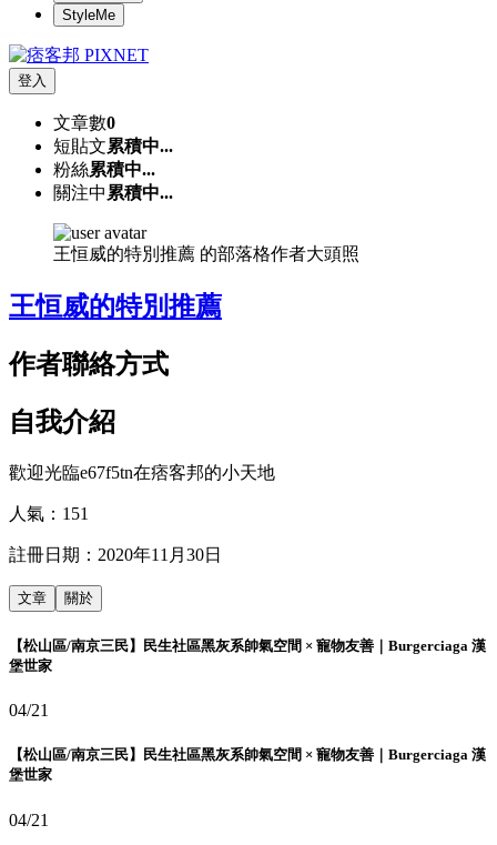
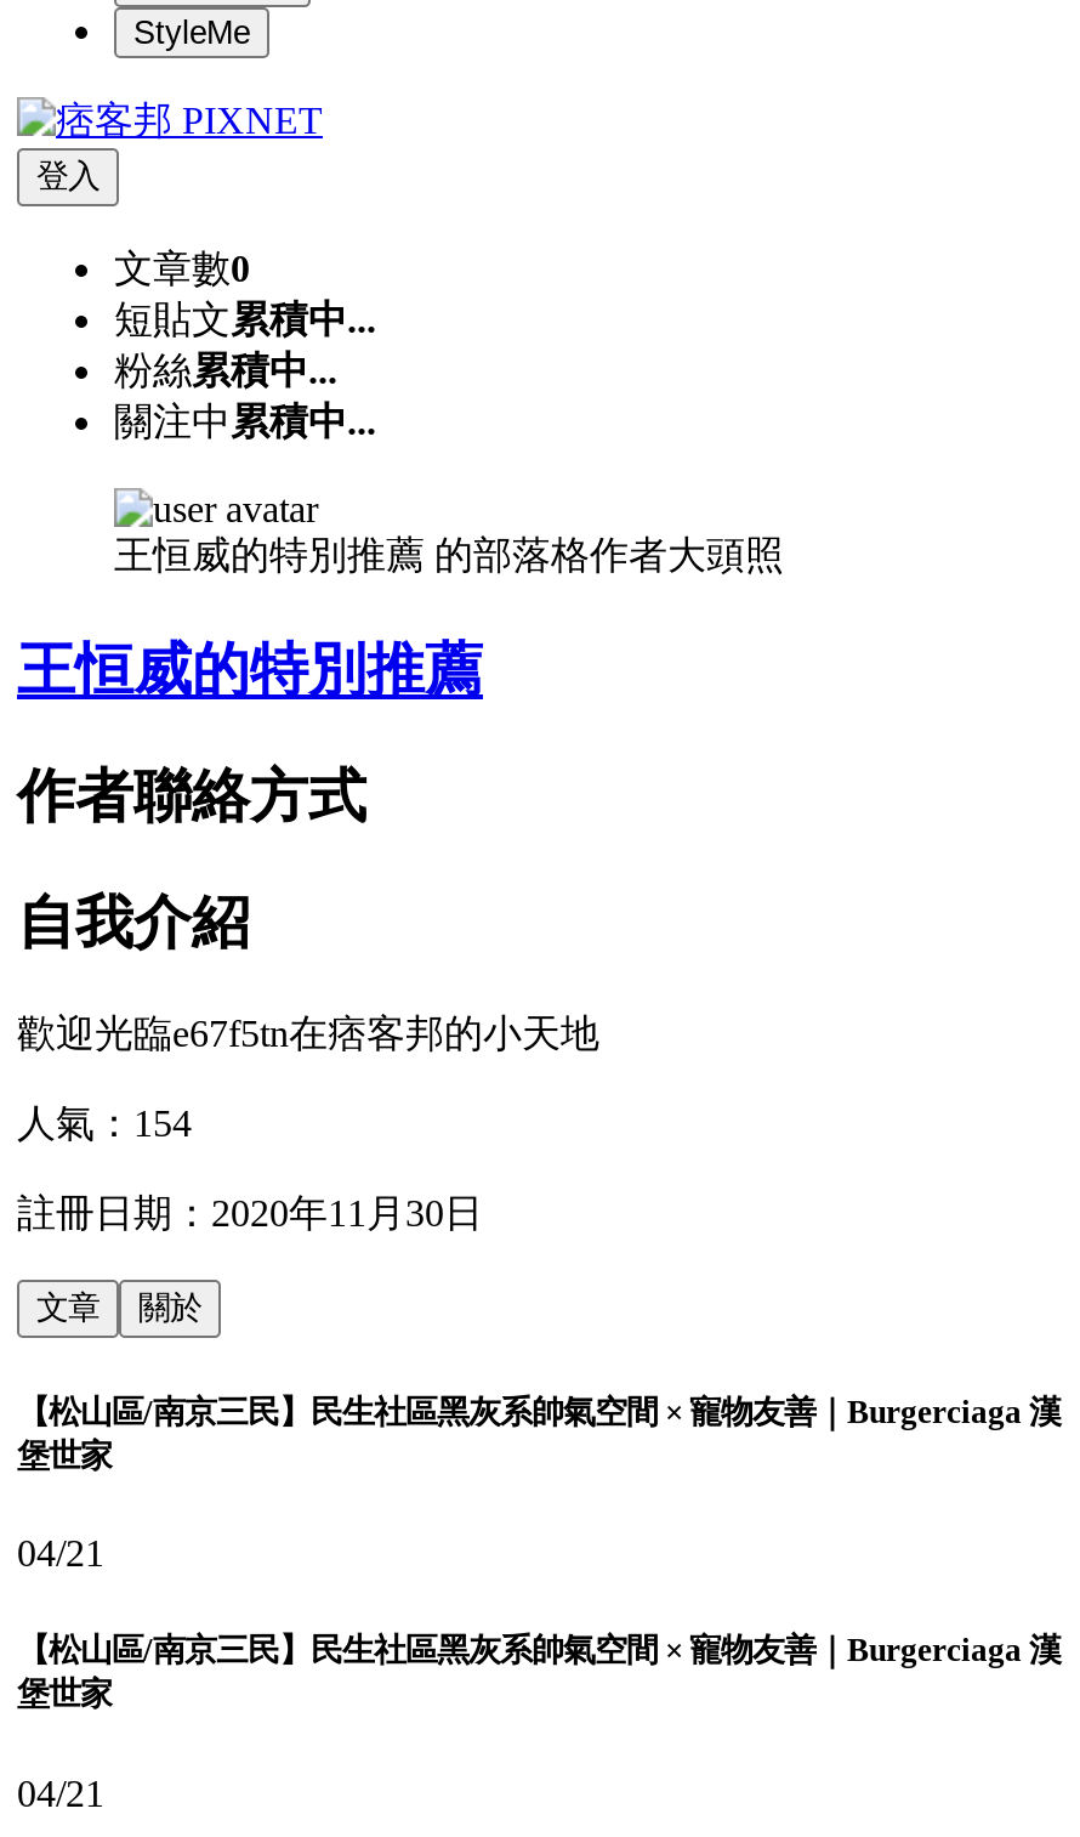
- 人氣：151
+ 人氣：154
